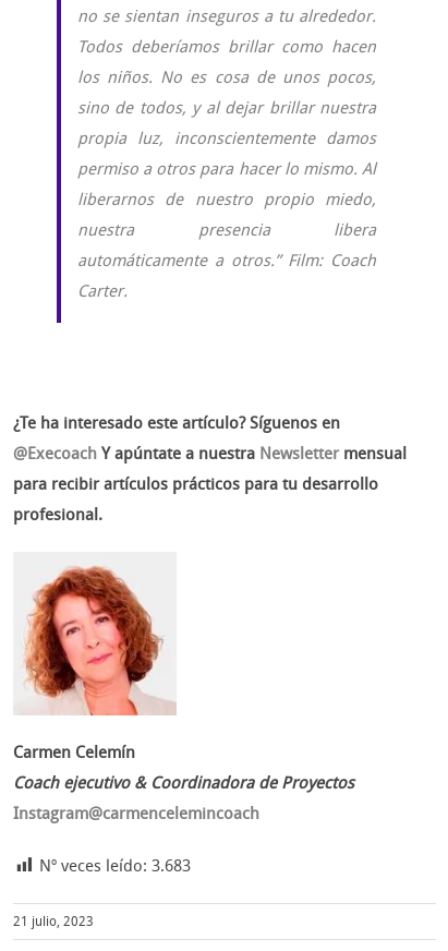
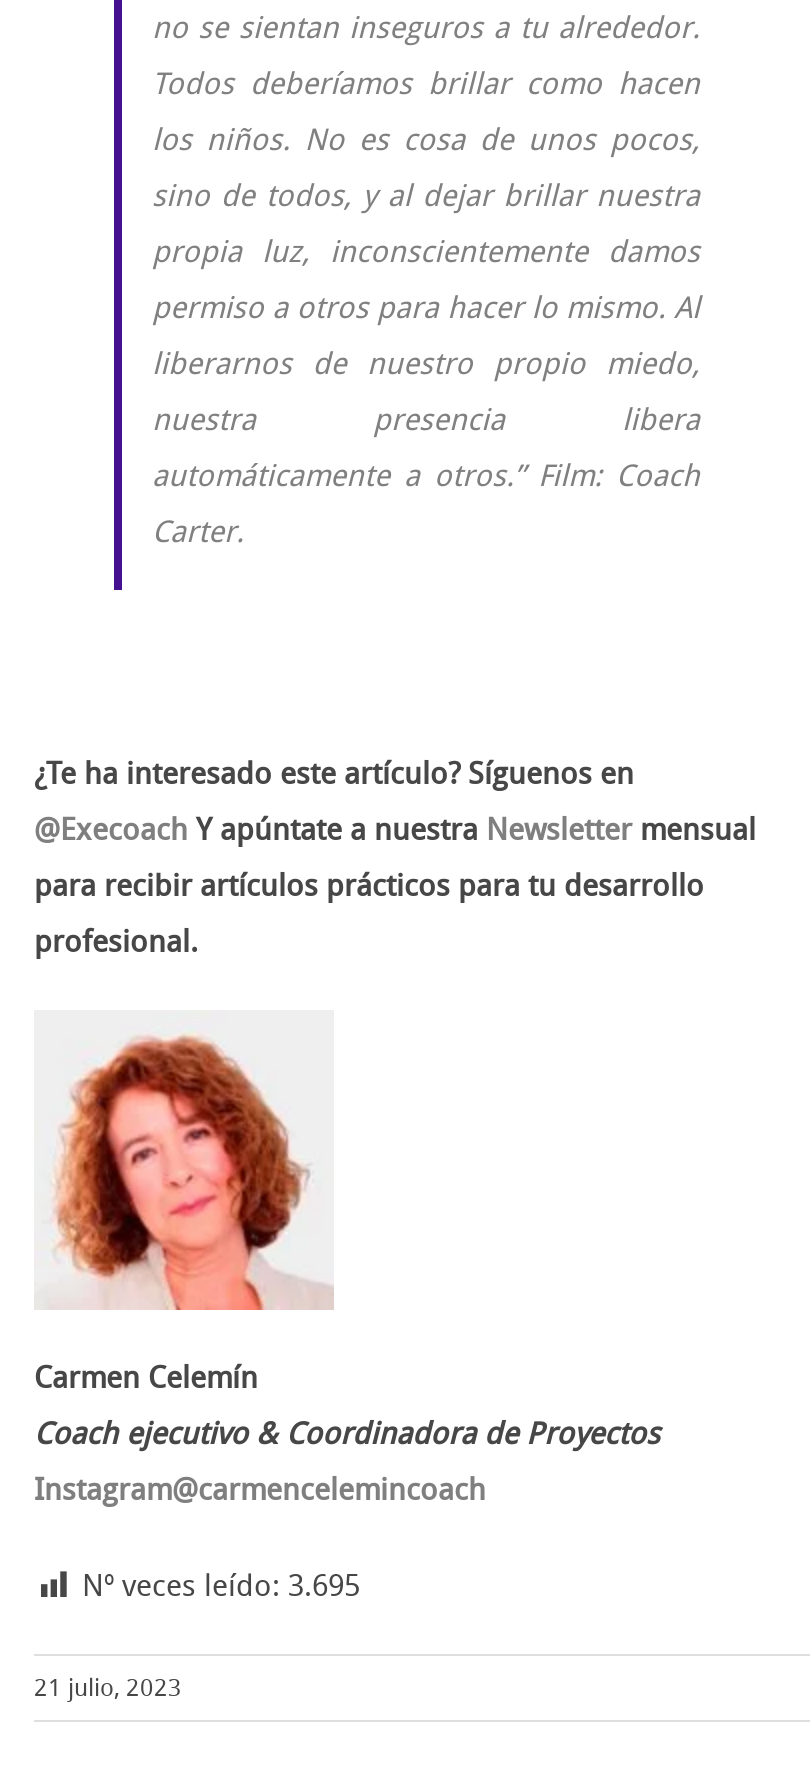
- Nº veces leído: 3.683
+ Nº veces leído: 3.695
